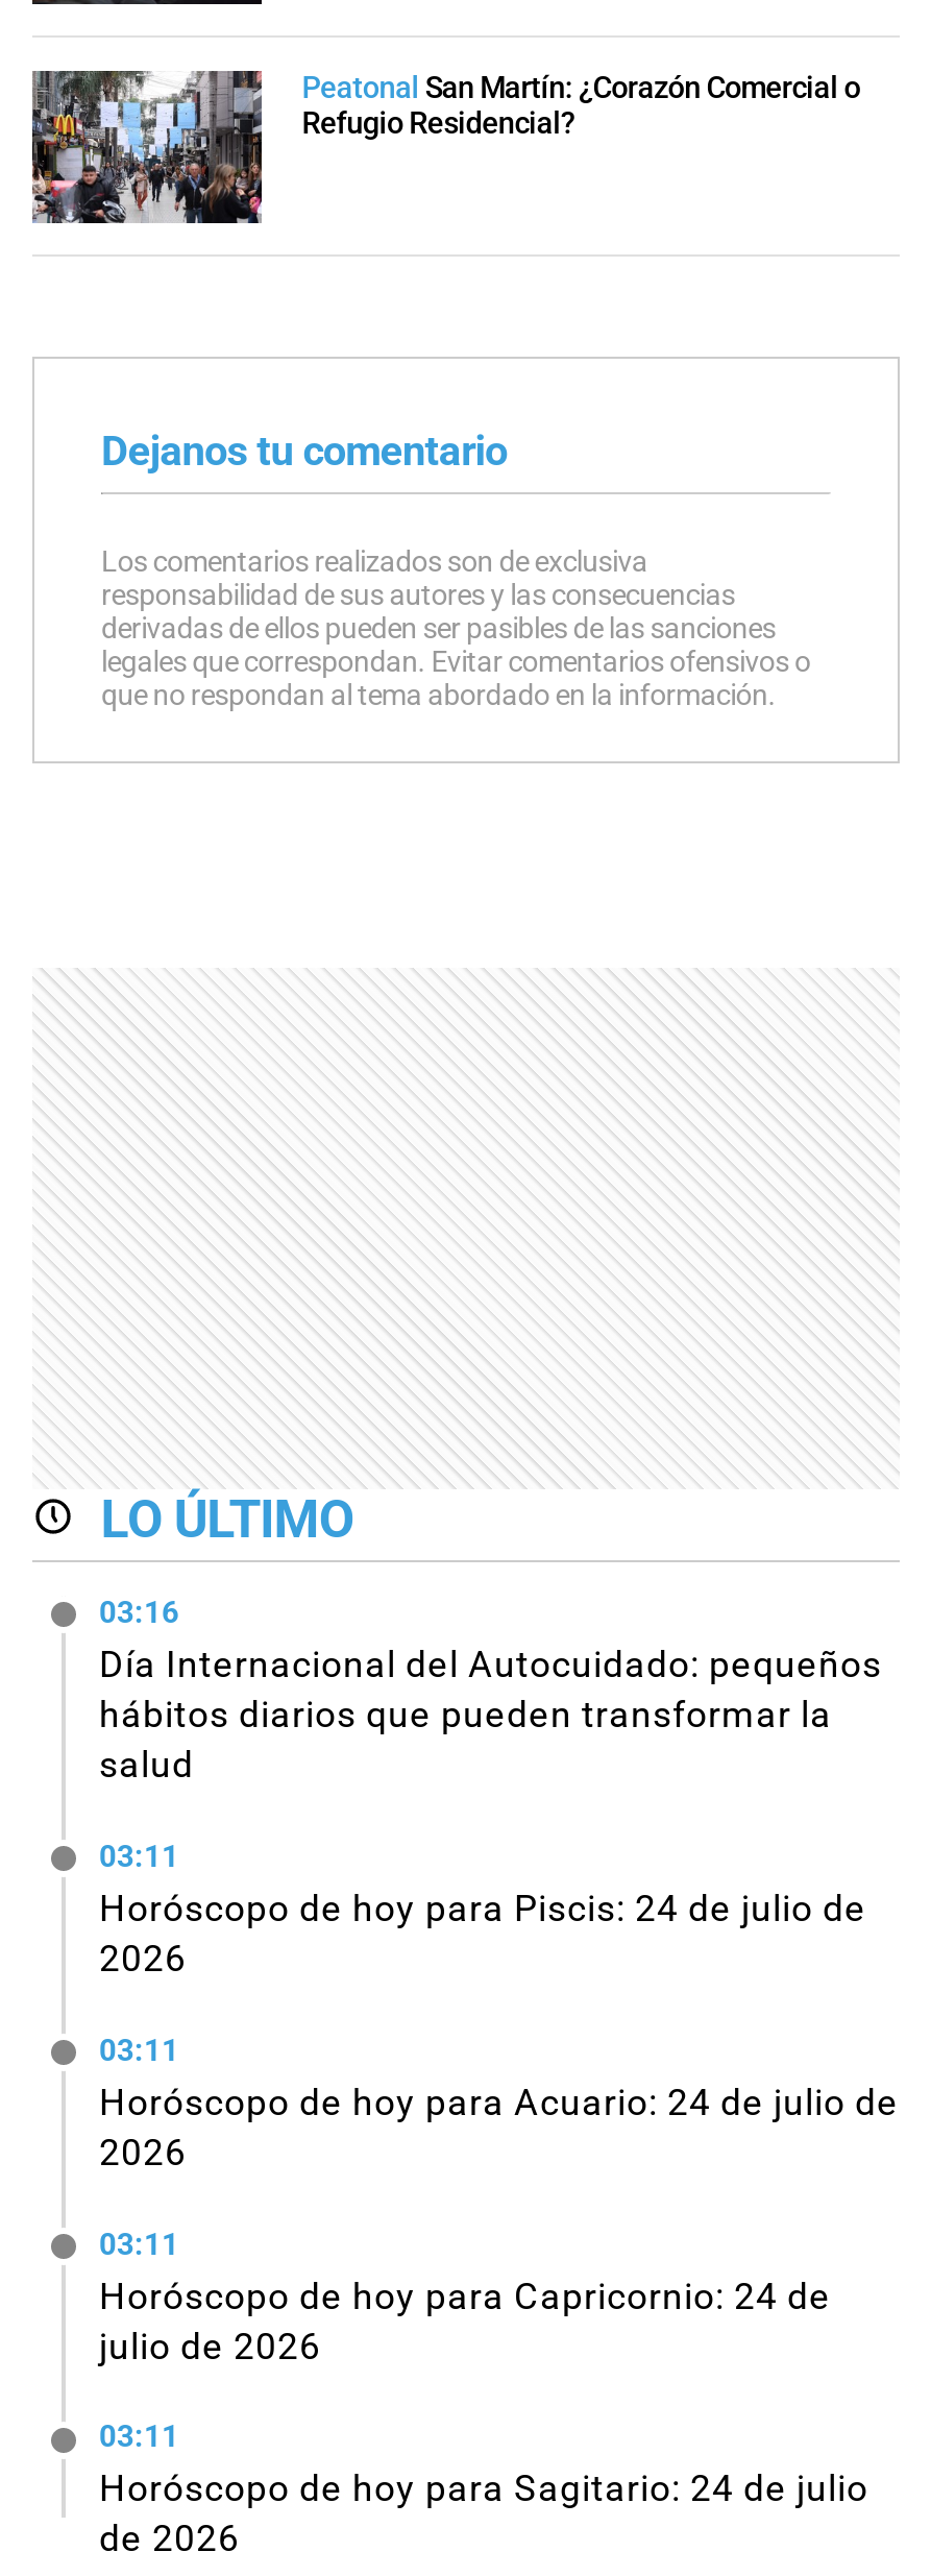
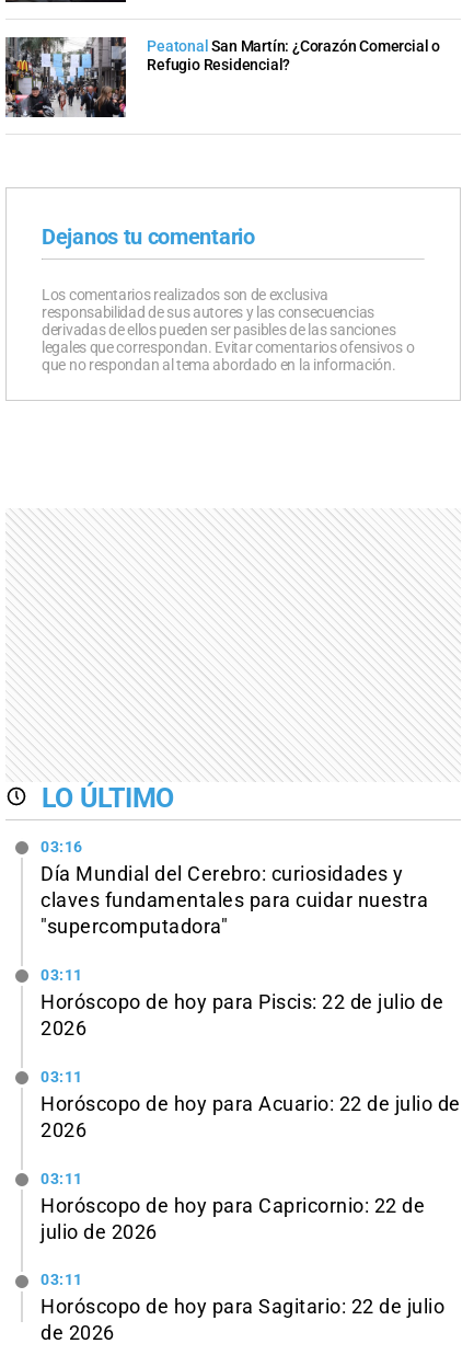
- Día Internacional del Autocuidado: pequeños
- hábitos diarios que pueden transformar la
- salud
+ Día Mundial del Cerebro: curiosidades y
+ claves fundamentales para cuidar nuestra
+ "supercomputadora"

- Horóscopo de hoy para Piscis: 24 de julio de
+ Horóscopo de hoy para Piscis: 22 de julio de

- Horóscopo de hoy para Acuario: 24 de julio de
+ Horóscopo de hoy para Acuario: 22 de julio de

- Horóscopo de hoy para Capricornio: 24 de
+ Horóscopo de hoy para Capricornio: 22 de

- Horóscopo de hoy para Sagitario: 24 de julio
+ Horóscopo de hoy para Sagitario: 22 de julio
